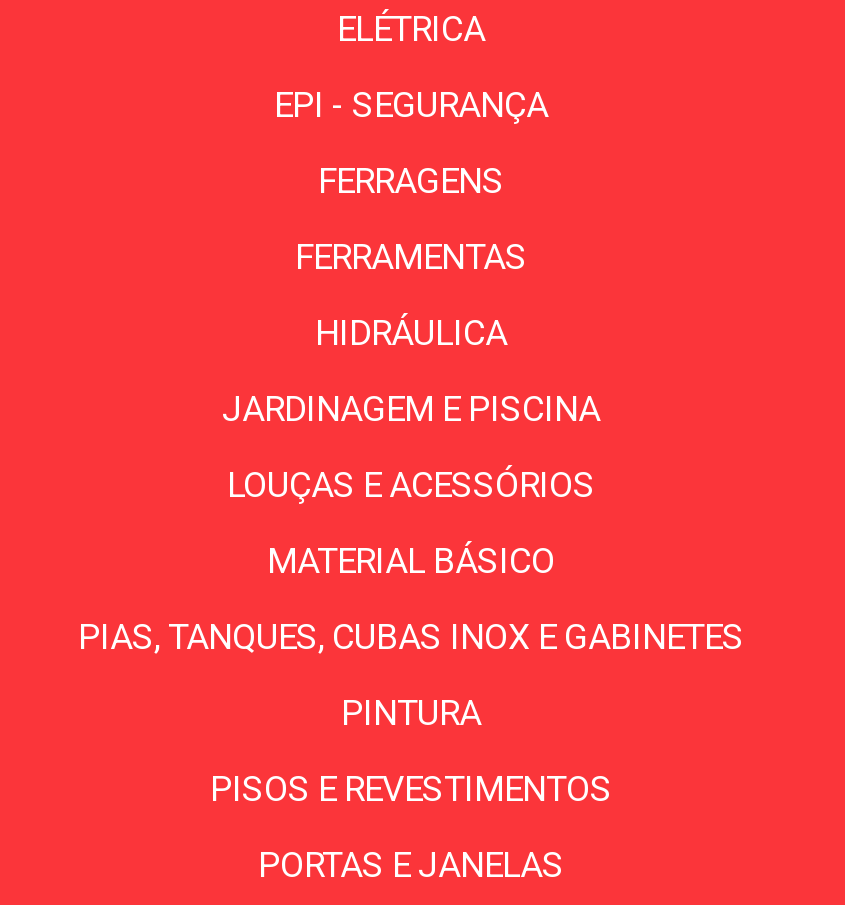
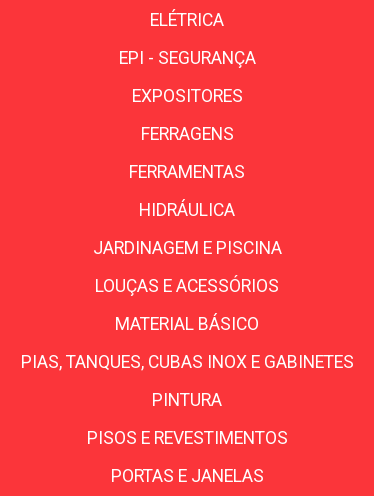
+ EXPOSITORES
